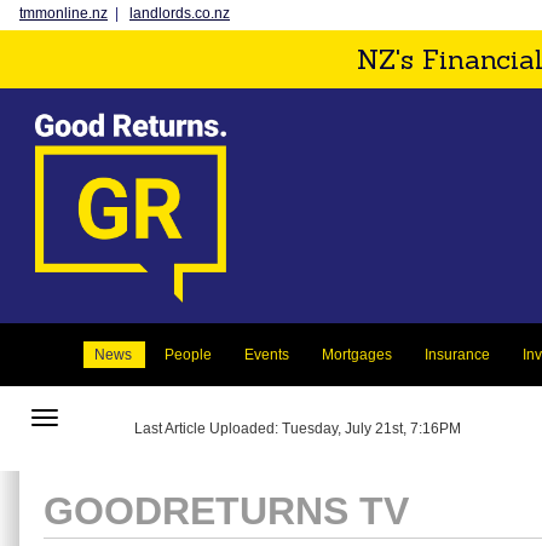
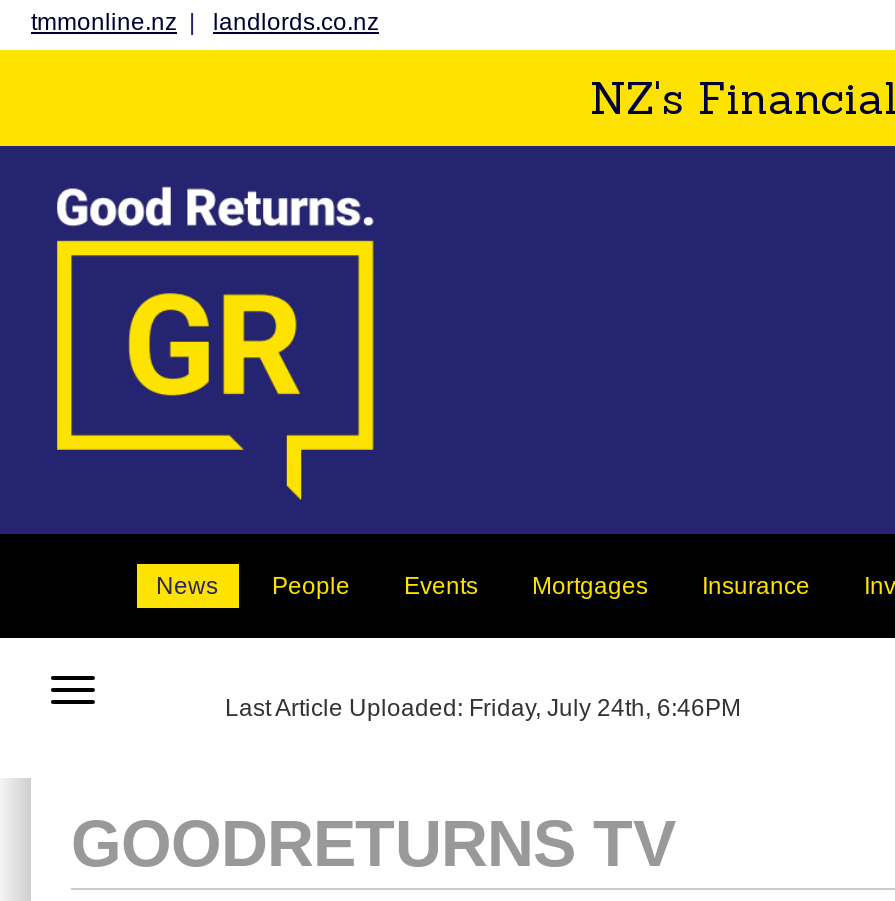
- Last Article Uploaded: Tuesday, July 21st, 7:16PM
+ Last Article Uploaded: Friday, July 24th, 6:46PM
